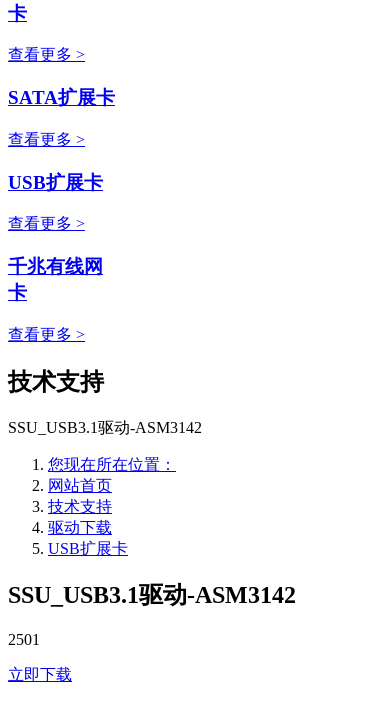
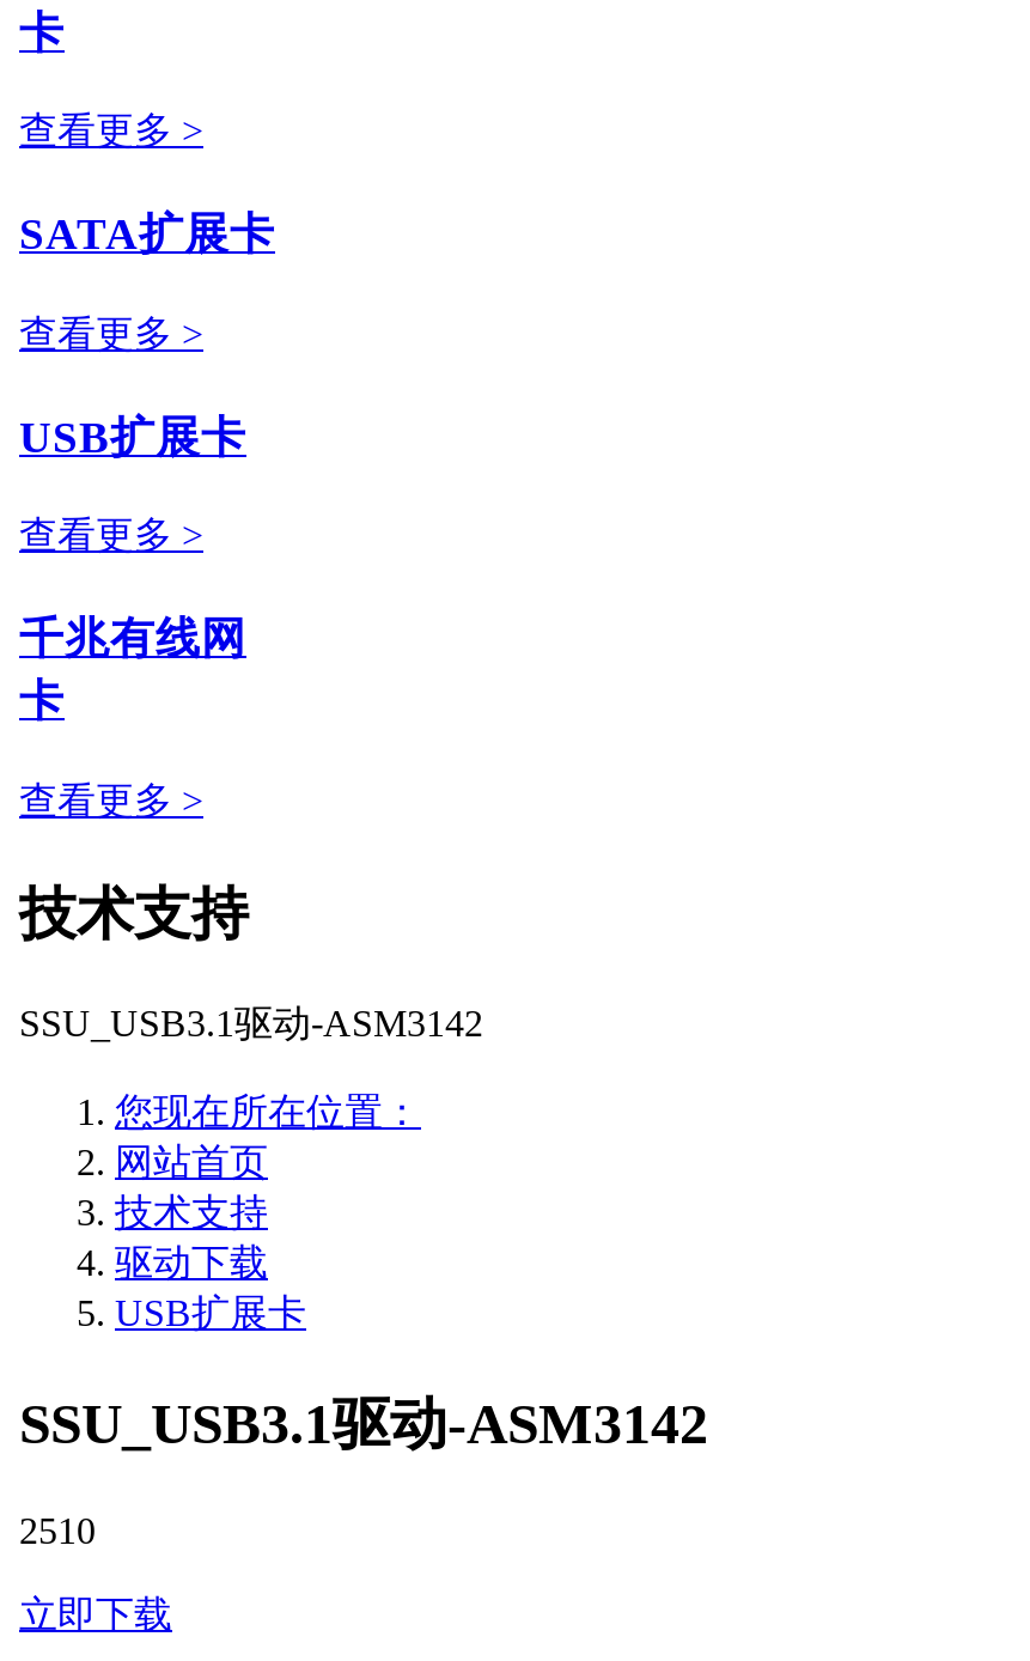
- 2501
+ 2510
